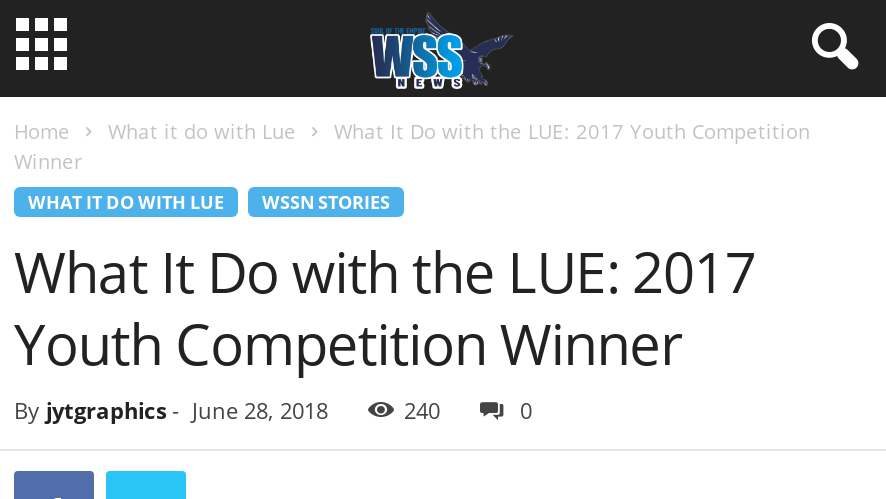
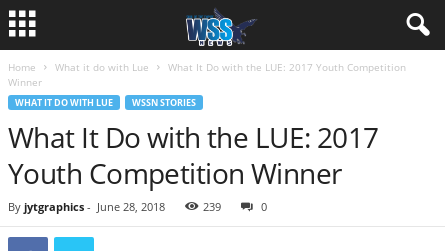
- 240
+ 239
